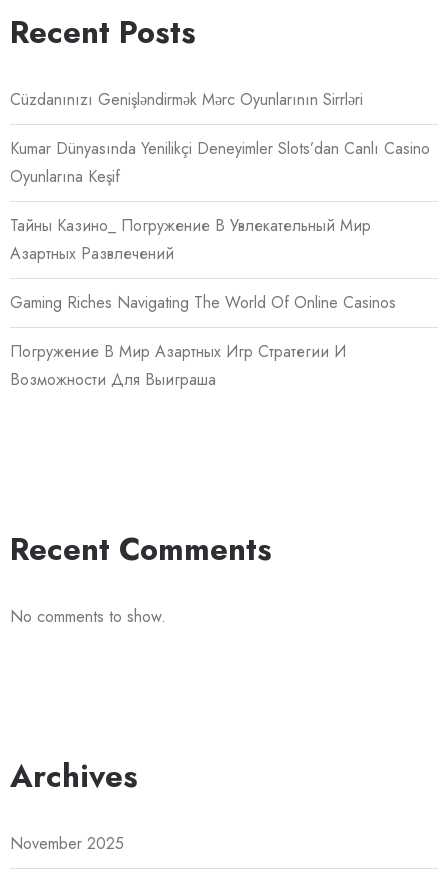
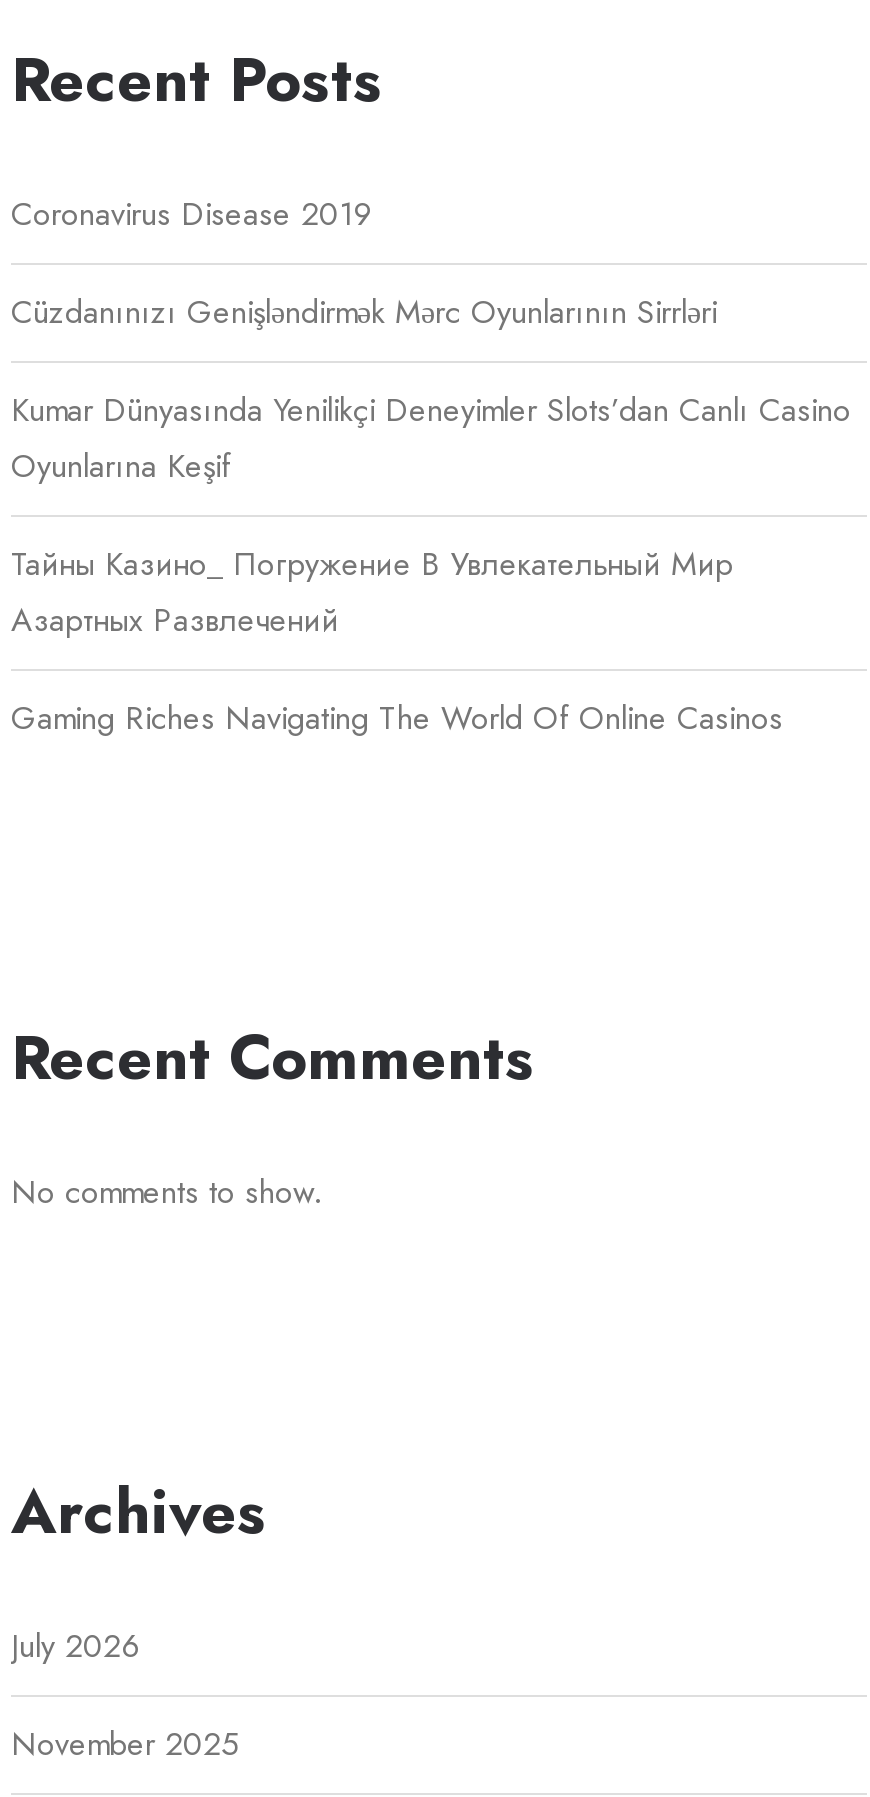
+ Coronavirus Disease 2019

moved down: Cüzdanınızı Genişləndirmək Mərc Oyunlarının Sirrləri | Kumar Dünyasında Yenilikçi Deneyimler Slots’dan Canlı Casino | Oyunlarına Keşif | Тайны Казино_ Погружение В Увлекательный Мир | Азартных Развлечений | Gaming Riches Navigating The World Of Online Casinos

- Погружение В Мир Азартных Игр Стратегии И
- Возможности Для Выиграша

moved up: Recent Comments | No comments to show. | Archives

+ July 2026
